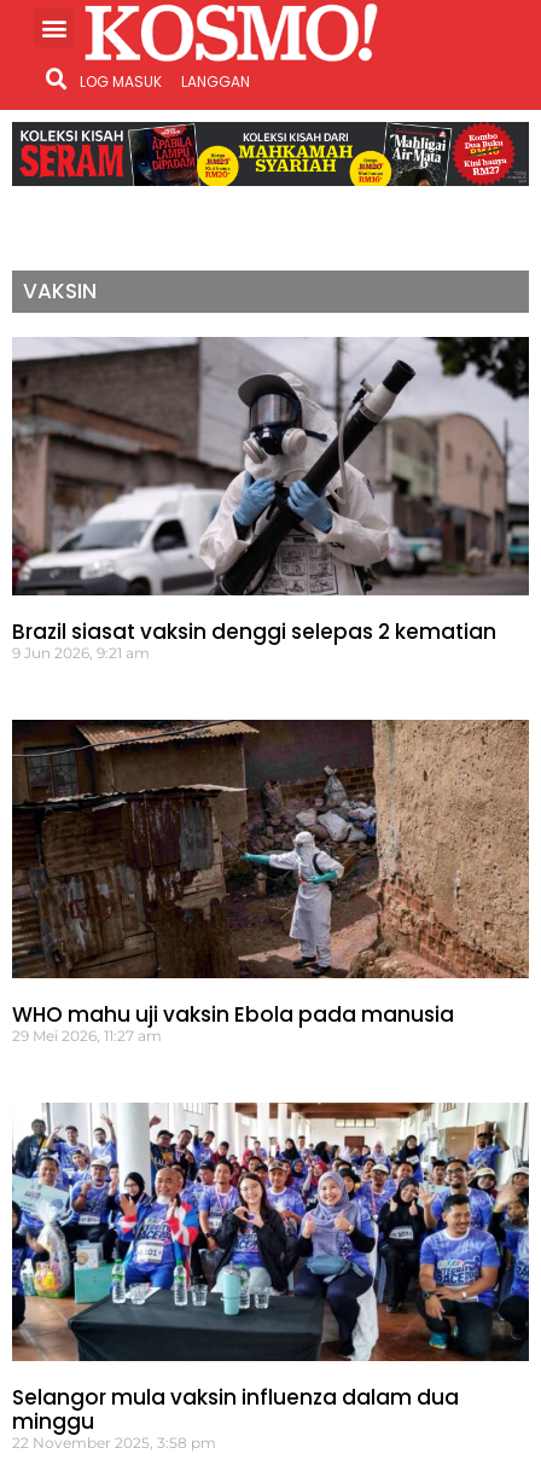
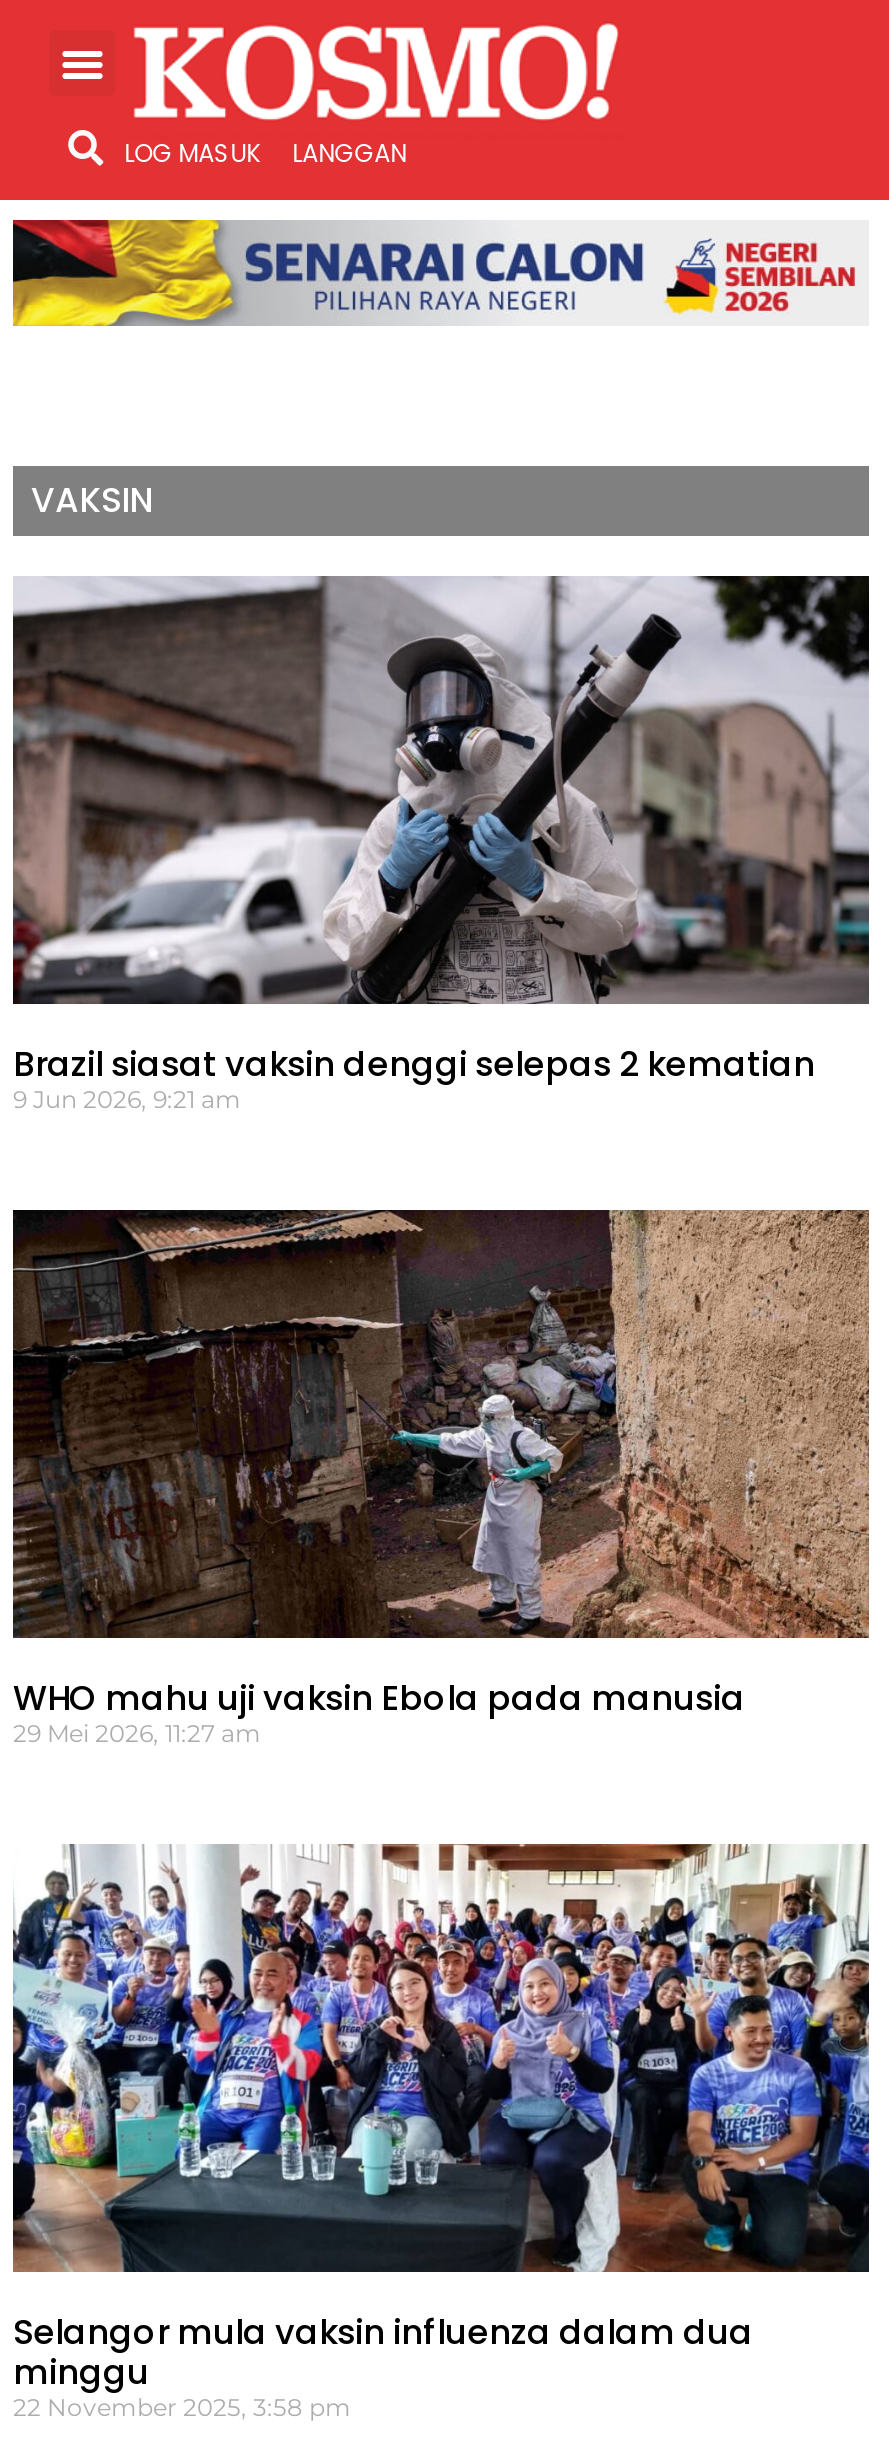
- [image]
+ [image]
